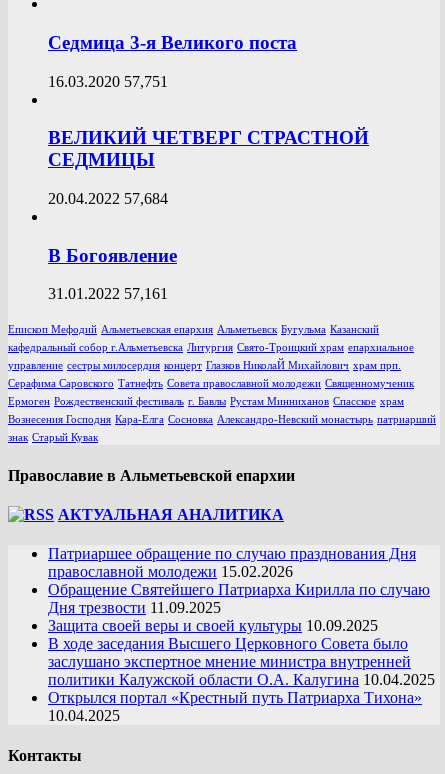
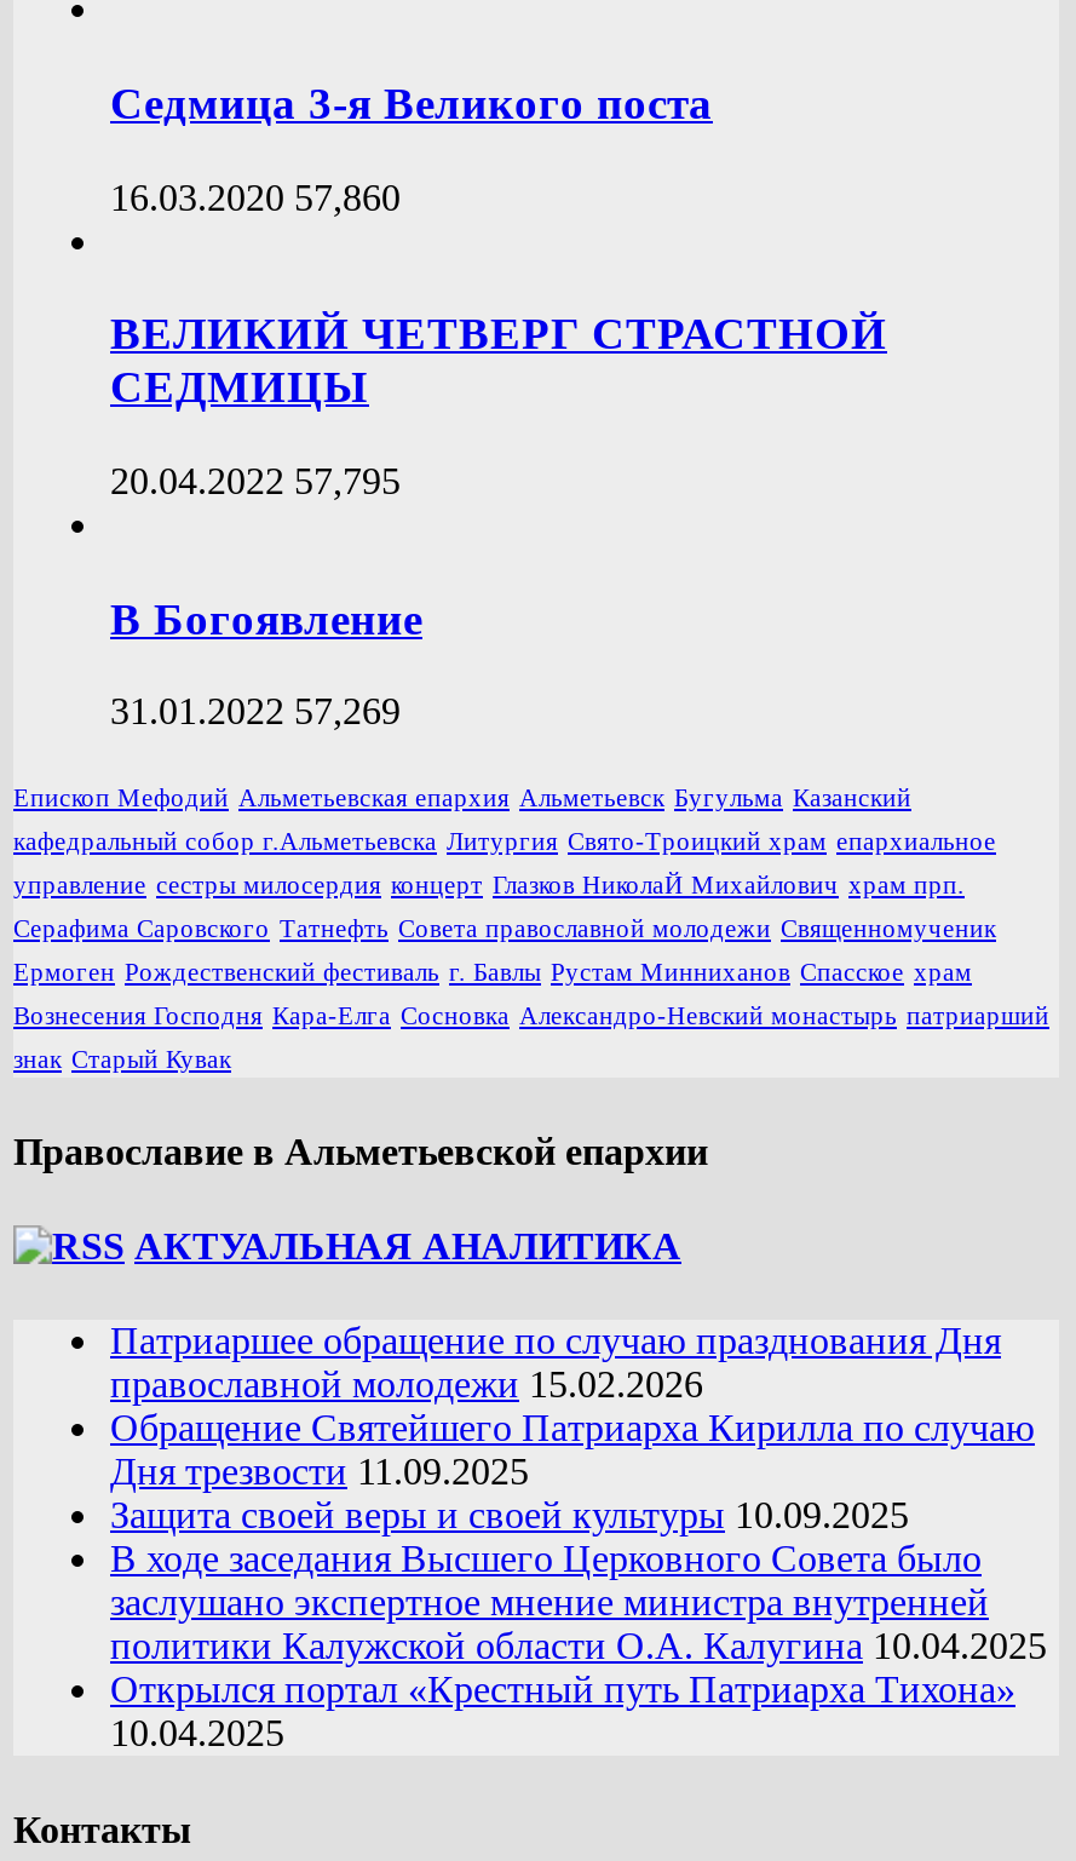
- 16.03.2020 57,751
+ 16.03.2020 57,860

- 20.04.2022 57,684
+ 20.04.2022 57,795

- 31.01.2022 57,161
+ 31.01.2022 57,269
